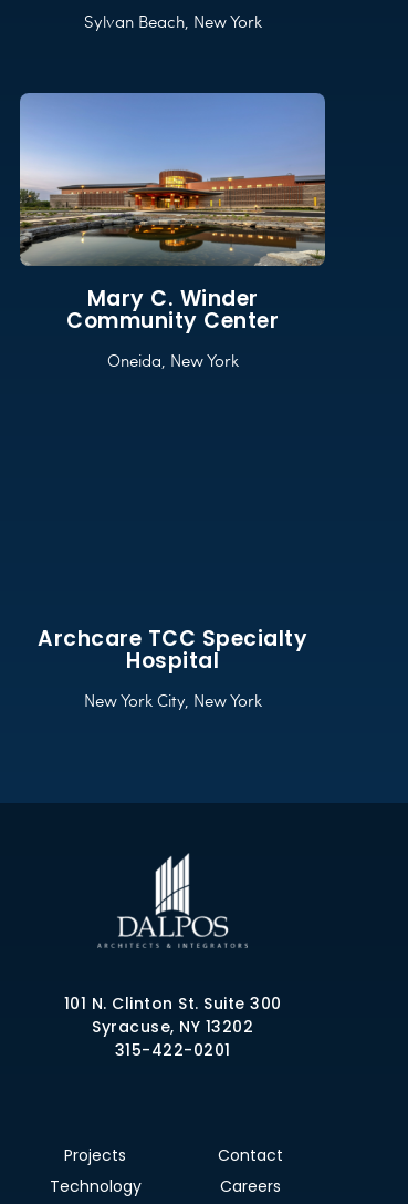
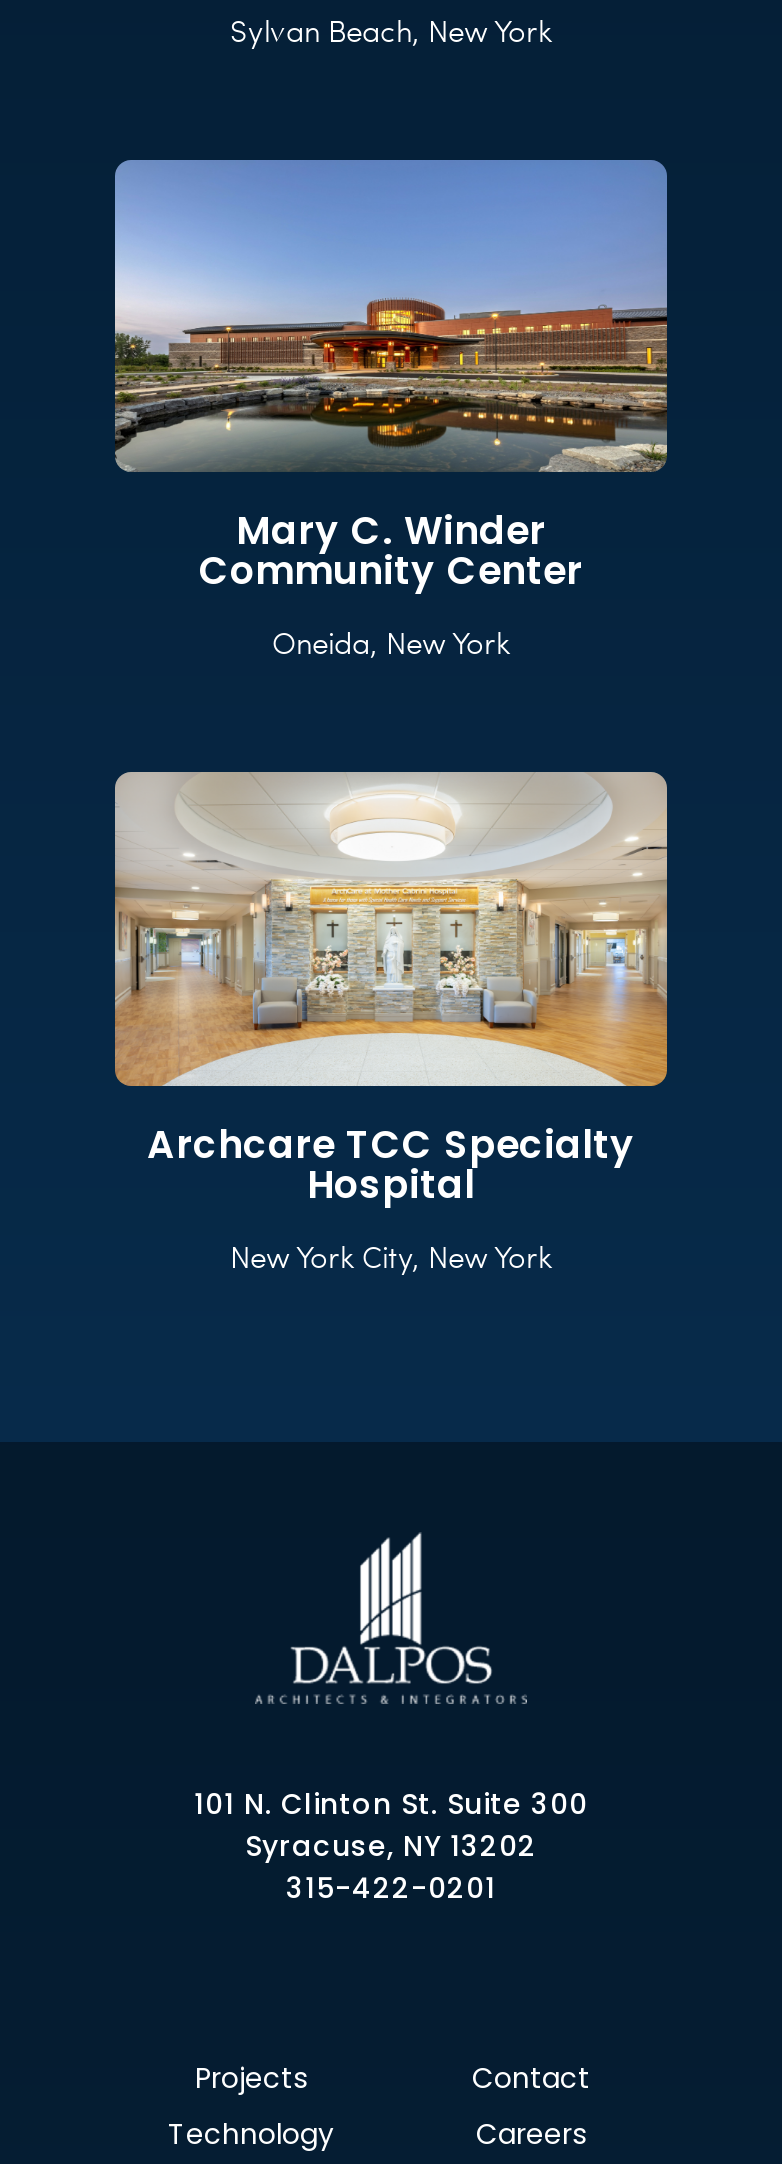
+ [image]
